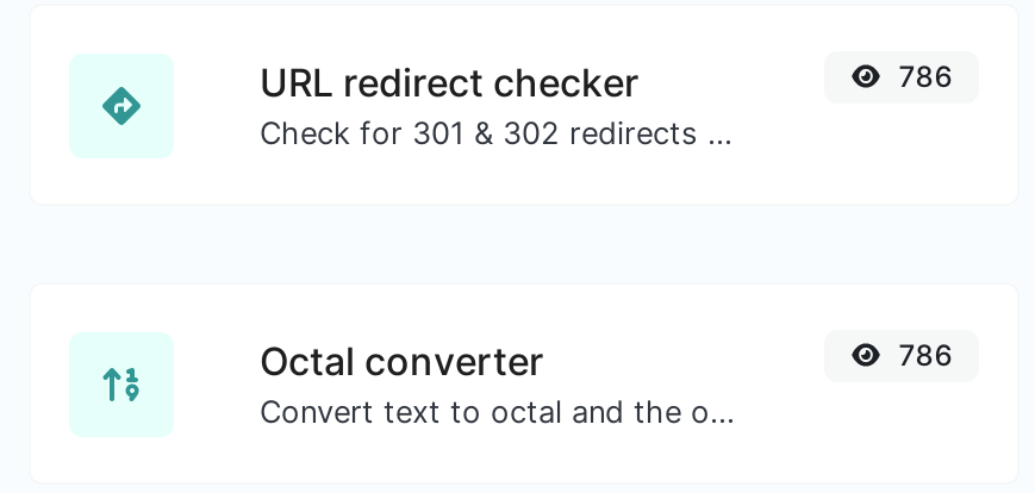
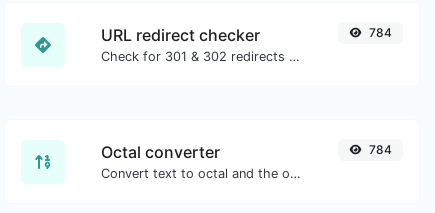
- 786
+ 784

- 786
+ 784
